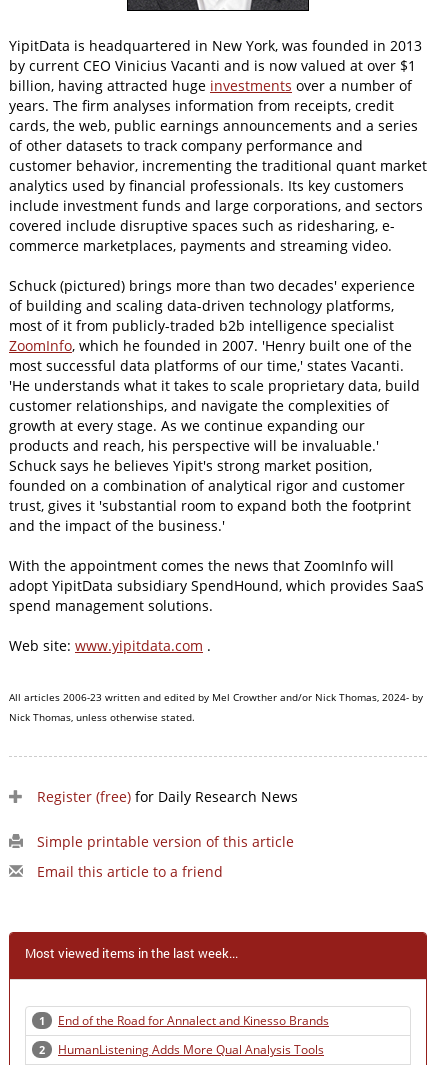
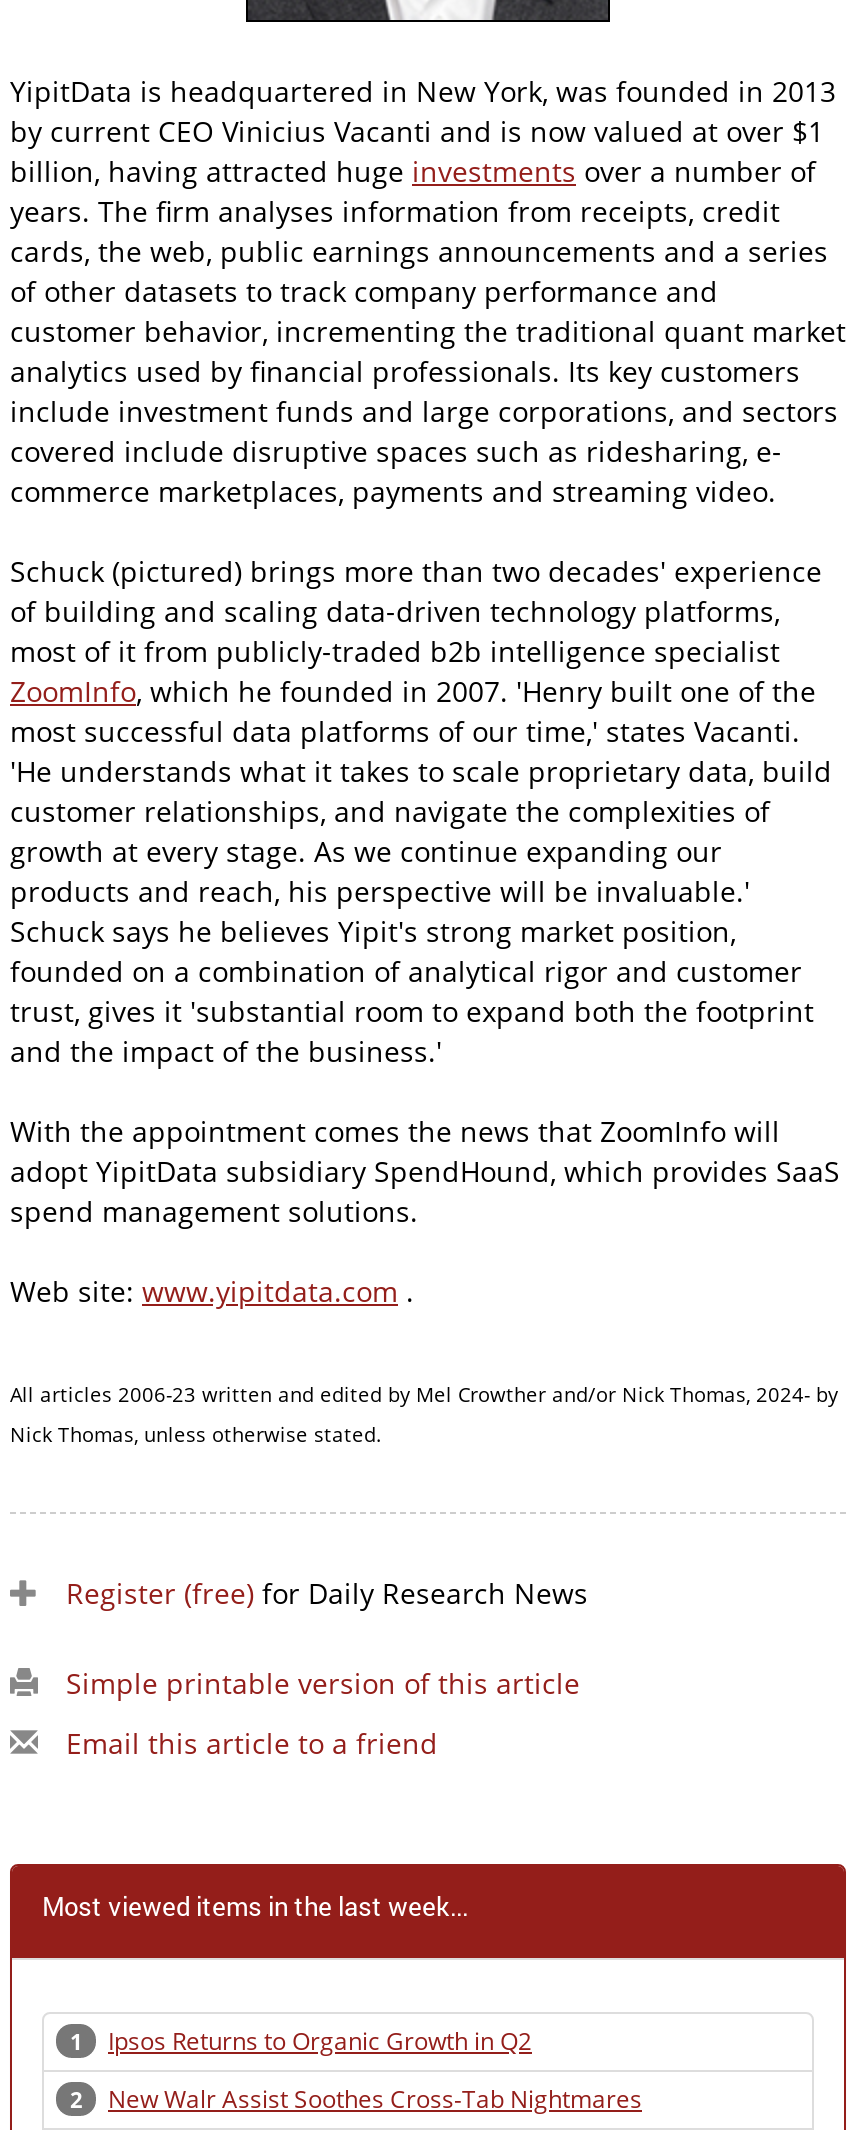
- End of the Road for Annalect and Kinesso Brands
+ Ipsos Returns to Organic Growth in Q2

- HumanListening Adds More Qual Analysis Tools
+ New Walr Assist Soothes Cross-Tab Nightmares
